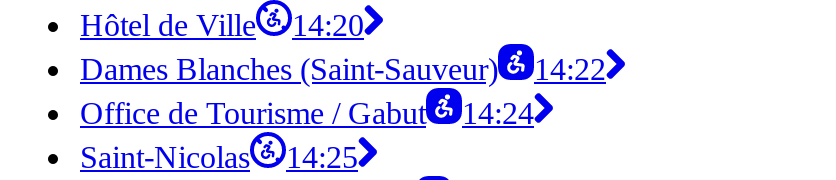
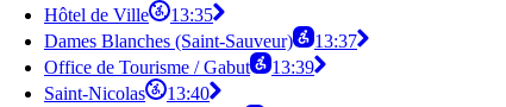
- Hôtel de Ville 14:20
+ Hôtel de Ville 13:35

- Dames Blanches (Saint-Sauveur) 14:22
+ Dames Blanches (Saint-Sauveur) 13:37

- Office de Tourisme / Gabut 14:24
+ Office de Tourisme / Gabut 13:39

- Saint-Nicolas 14:25
+ Saint-Nicolas 13:40
